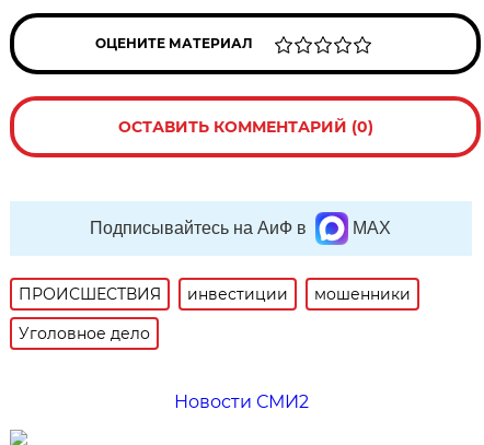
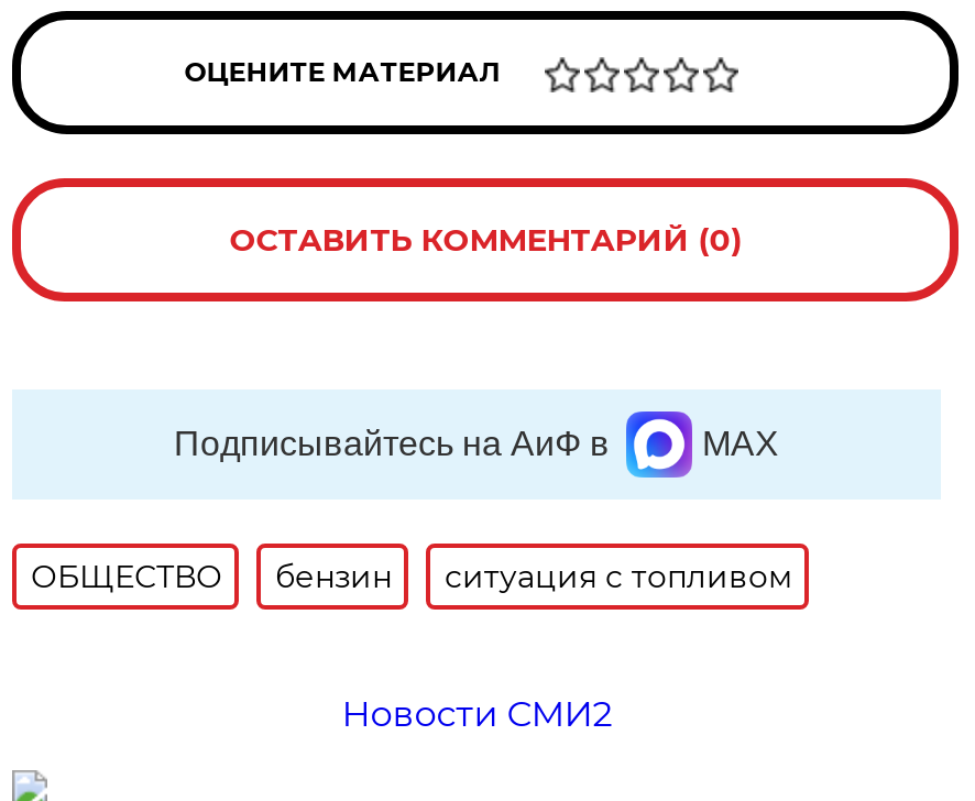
- ПРОИСШЕСТВИЯ
- инвестиции
- мошенники
- Уголовное дело
+ ОБЩЕСТВО
+ бензин
+ ситуация с топливом
